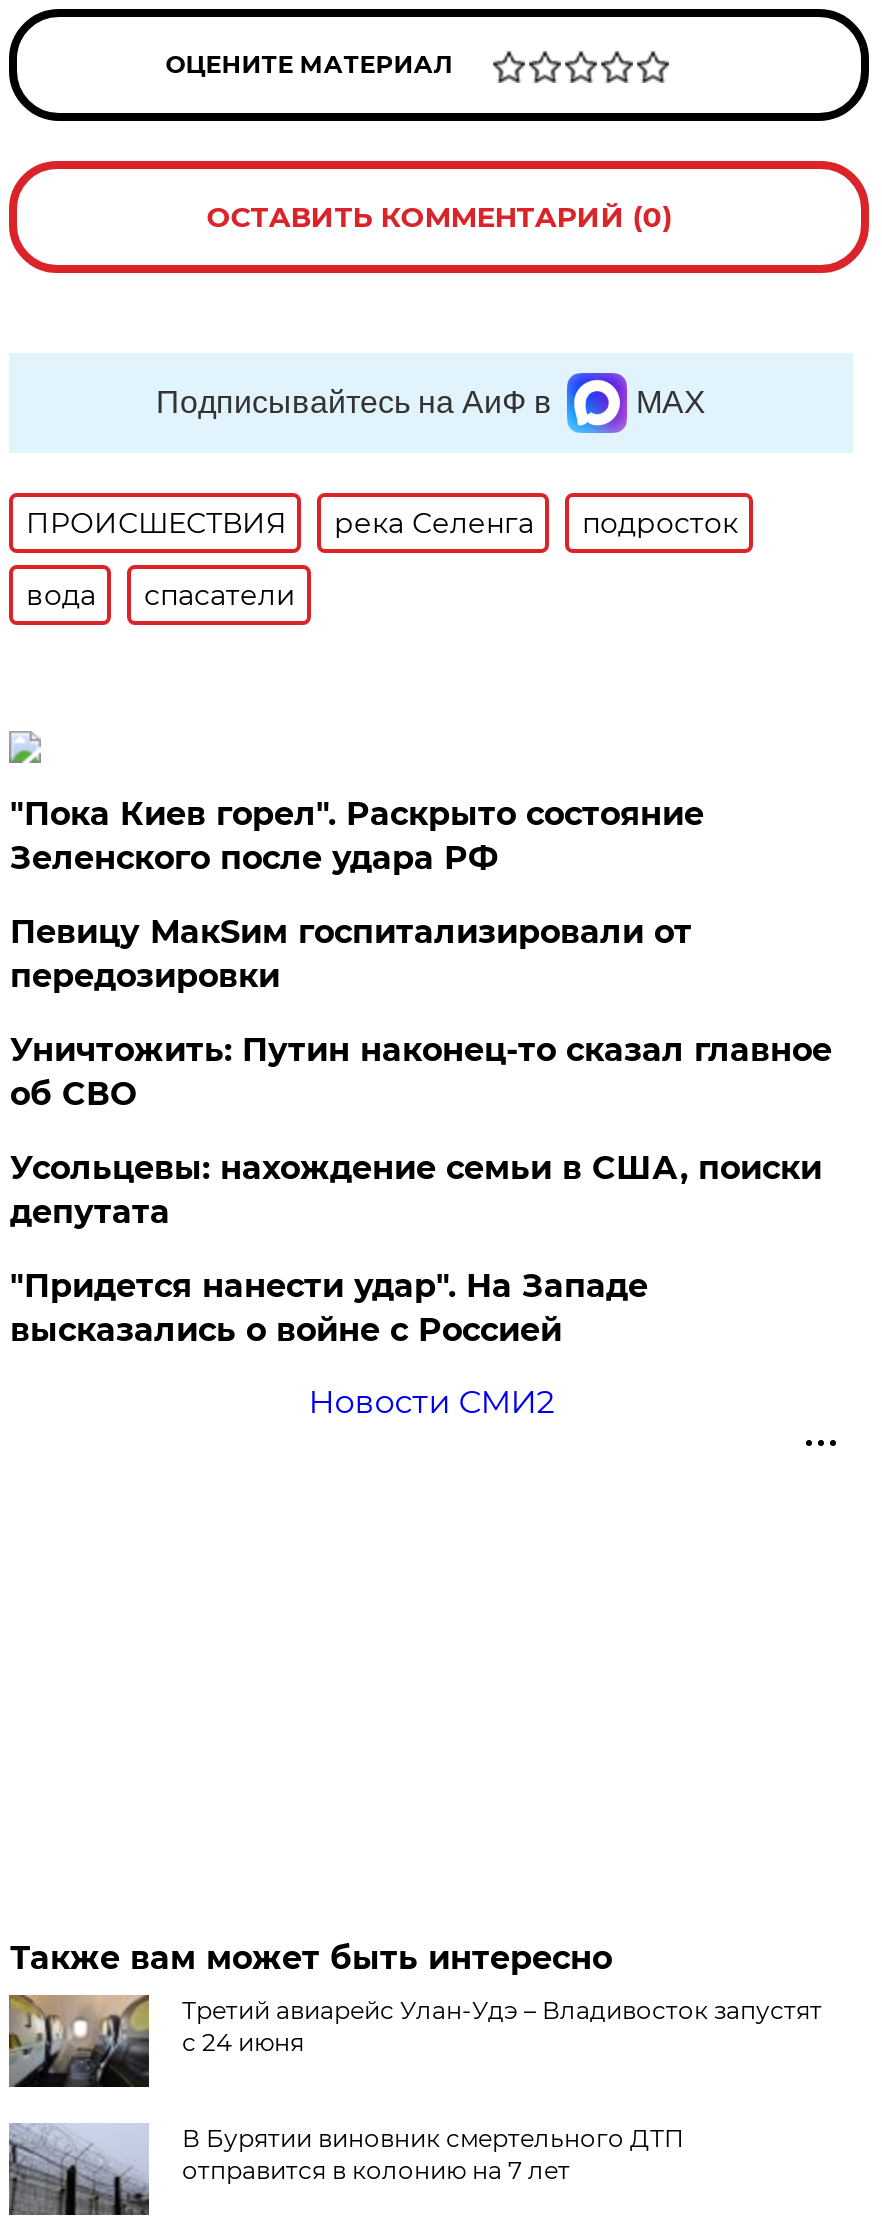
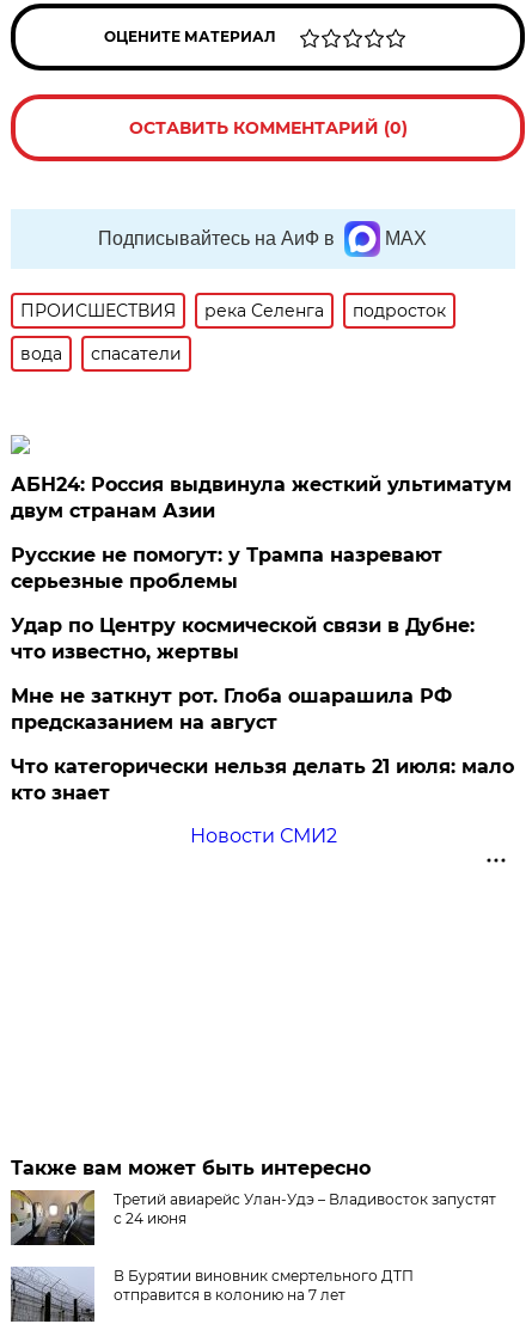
- "Пока Киев горел". Раскрыто состояние
- Зеленского после удара РФ
+ АБН24: Россия выдвинула жесткий ультиматум
+ двум странам Азии

- Певицу МакSим госпитализировали от
- передозировки
+ Русские не помогут: у Трампа назревают
+ серьезные проблемы

- Уничтожить: Путин наконец-то сказал главное
- об СВО
+ Удар по Центру космической связи в Дубне:
+ что известно, жертвы

- Усольцевы: нахождение семьи в США, поиски
- депутата
+ Мне не заткнут рот. Глоба ошарашила РФ
+ предсказанием на август

- "Придется нанести удар". На Западе
- высказались о войне с Россией
+ Что категорически нельзя делать 21 июля: мало
+ кто знает
